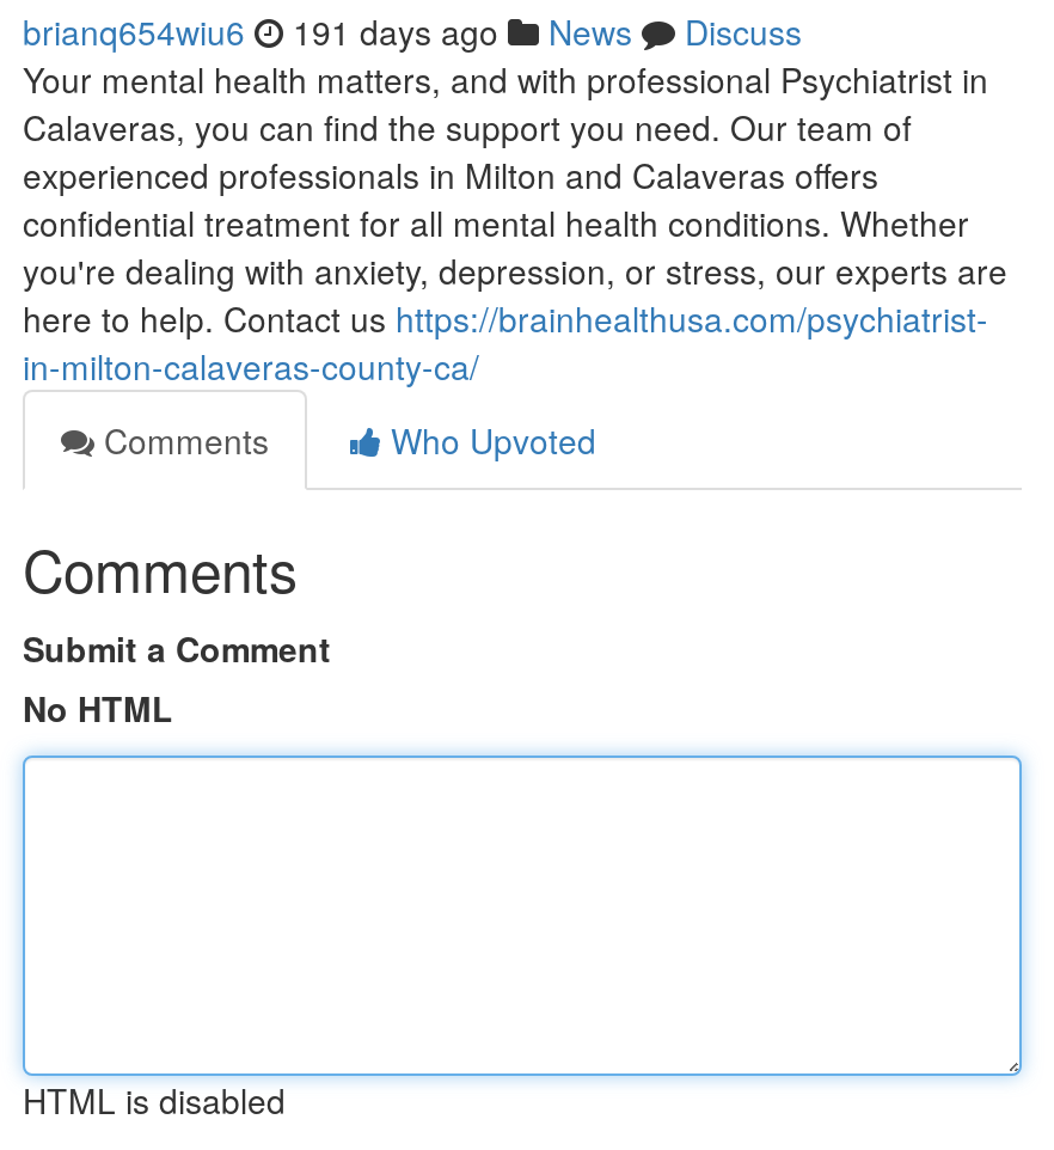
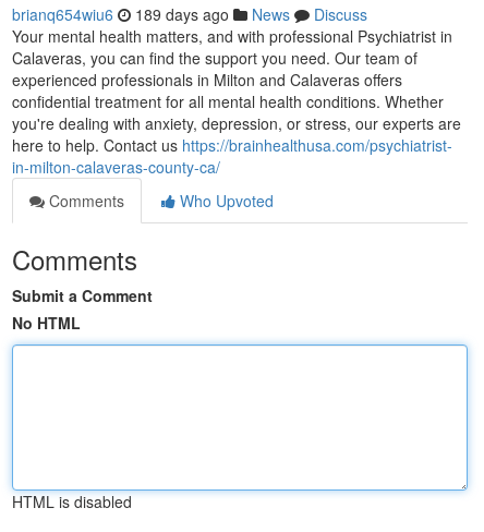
- brianq654wiu6 191 days ago News Discuss
+ brianq654wiu6 189 days ago News Discuss
